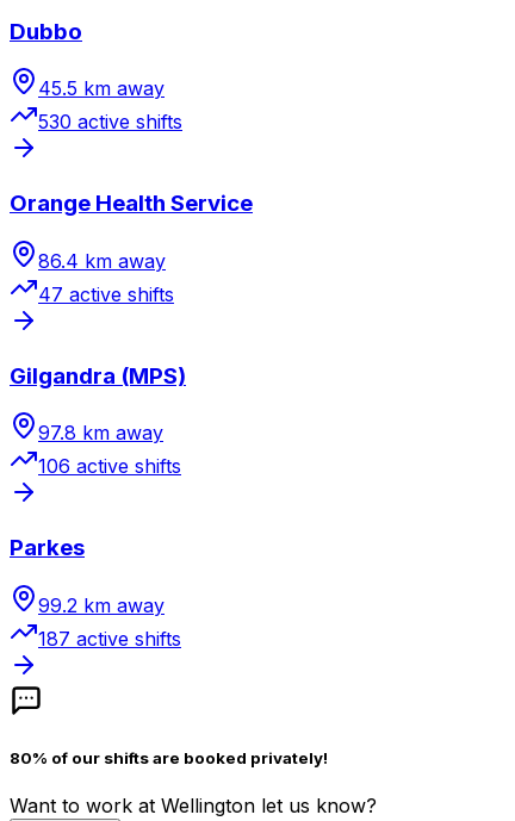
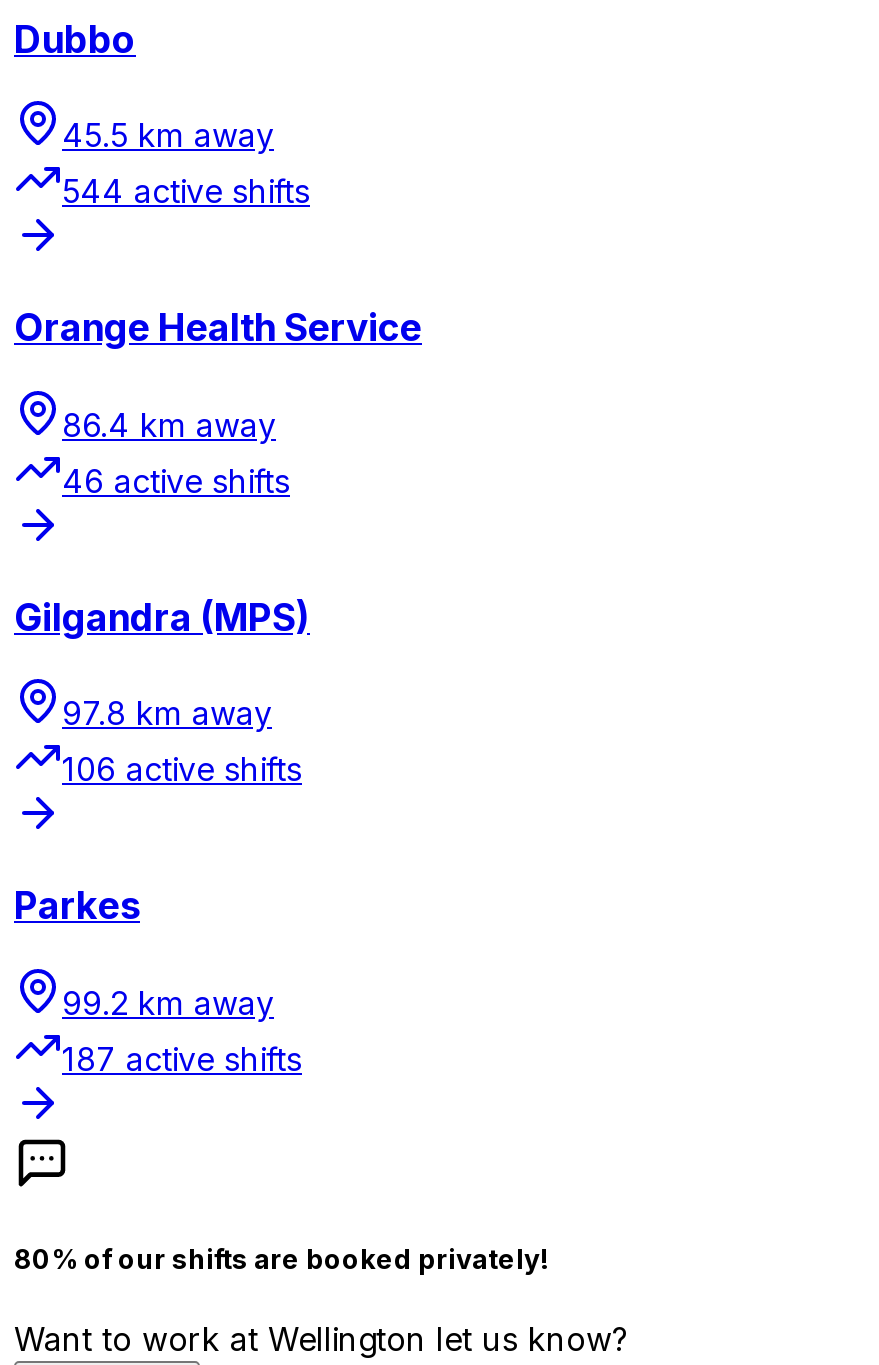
- 530 active shifts
+ 544 active shifts

- 47 active shifts
+ 46 active shifts
